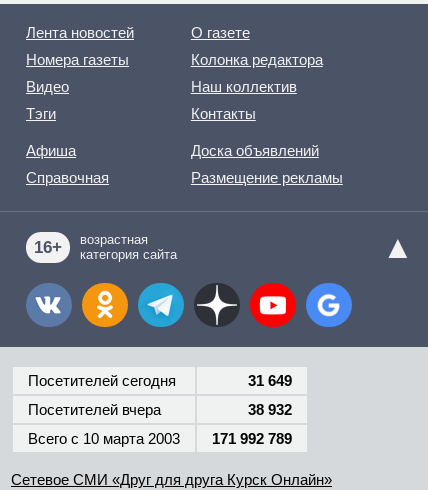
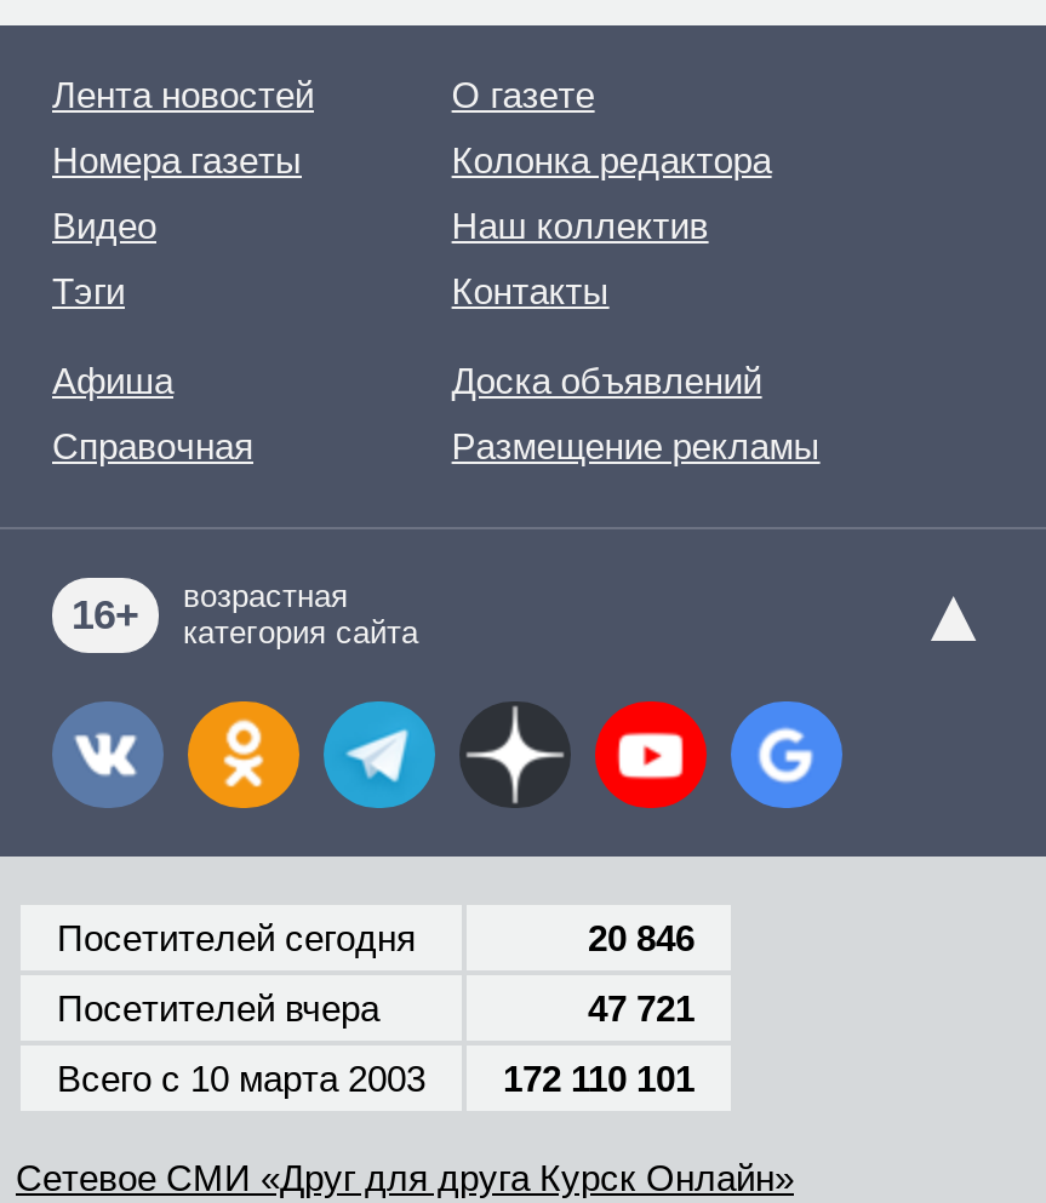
- 31 649
+ 20 846

- 38 932
+ 47 721

- Всего c 10 марта 2003 171 992 789
+ Всего c 10 марта 2003 172 110 101
